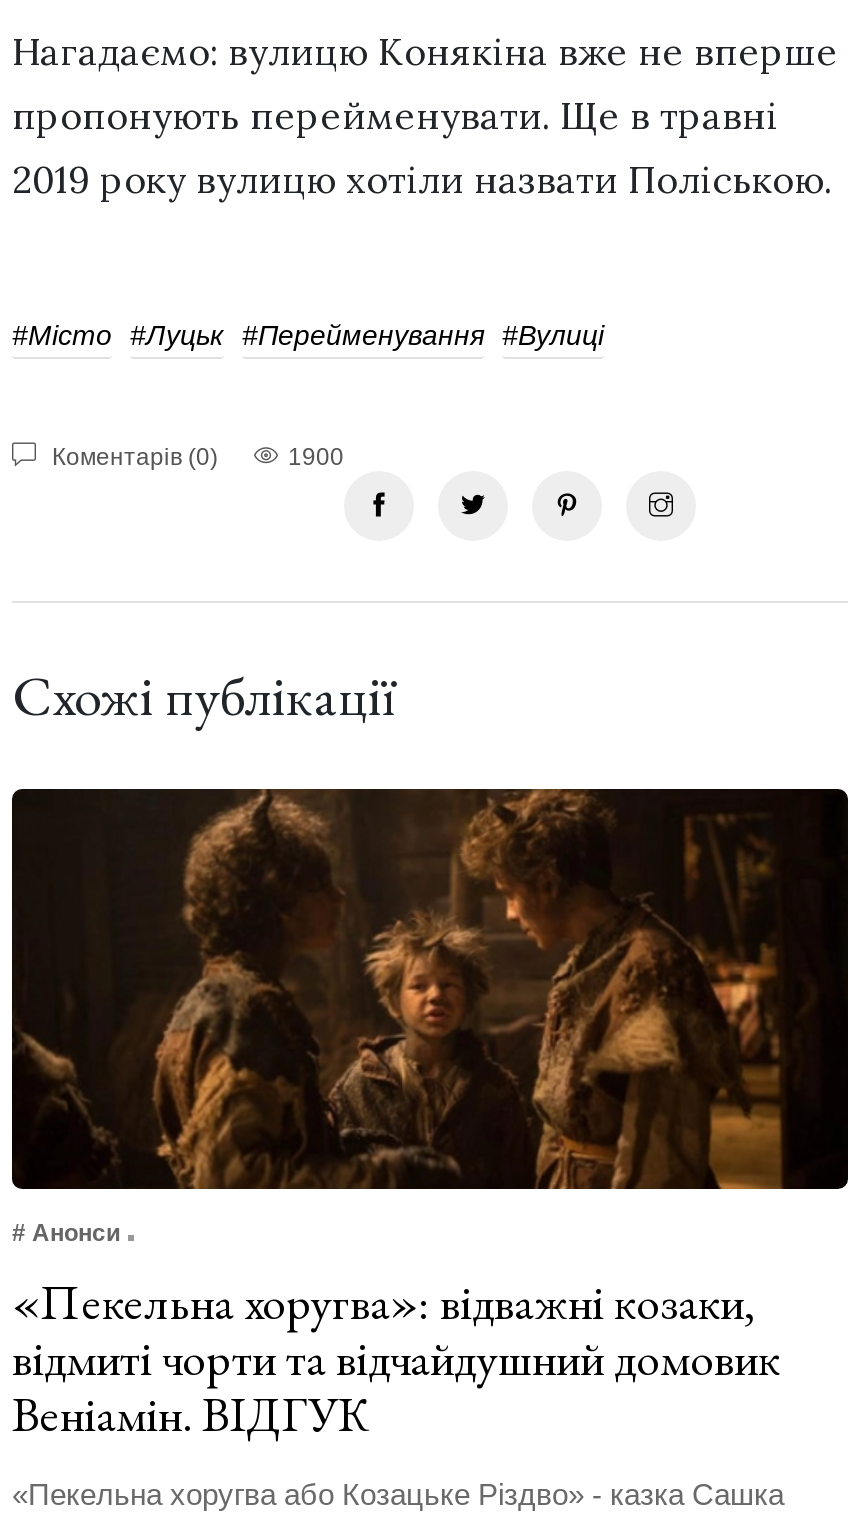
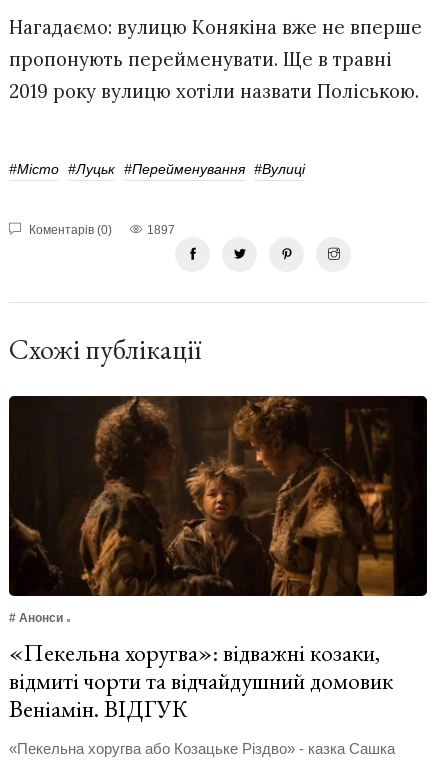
- 1900
+ 1897
